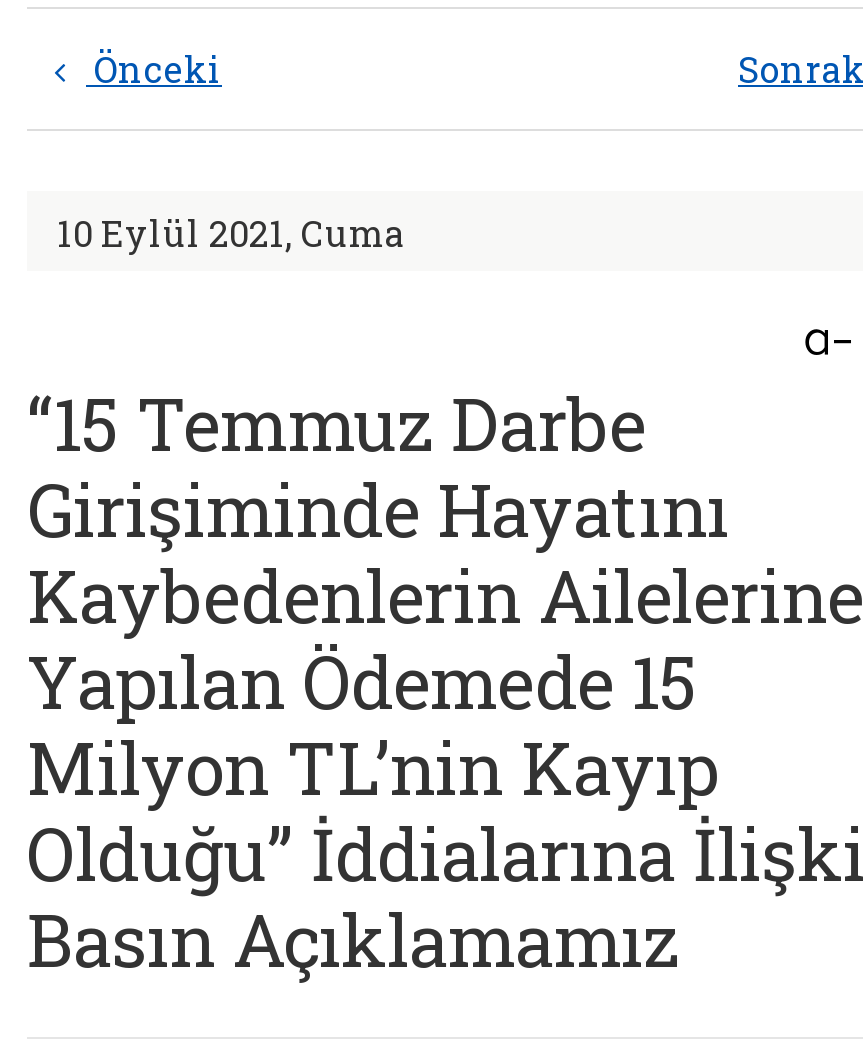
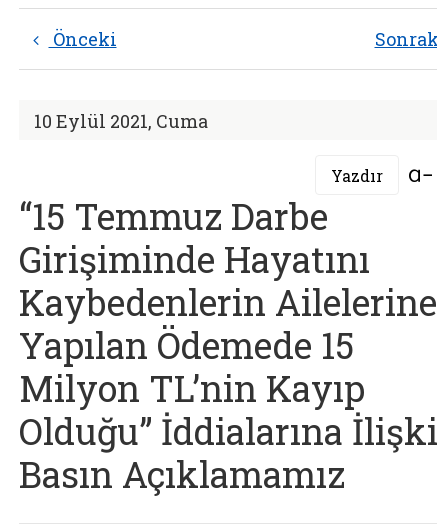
+ Yazdır
